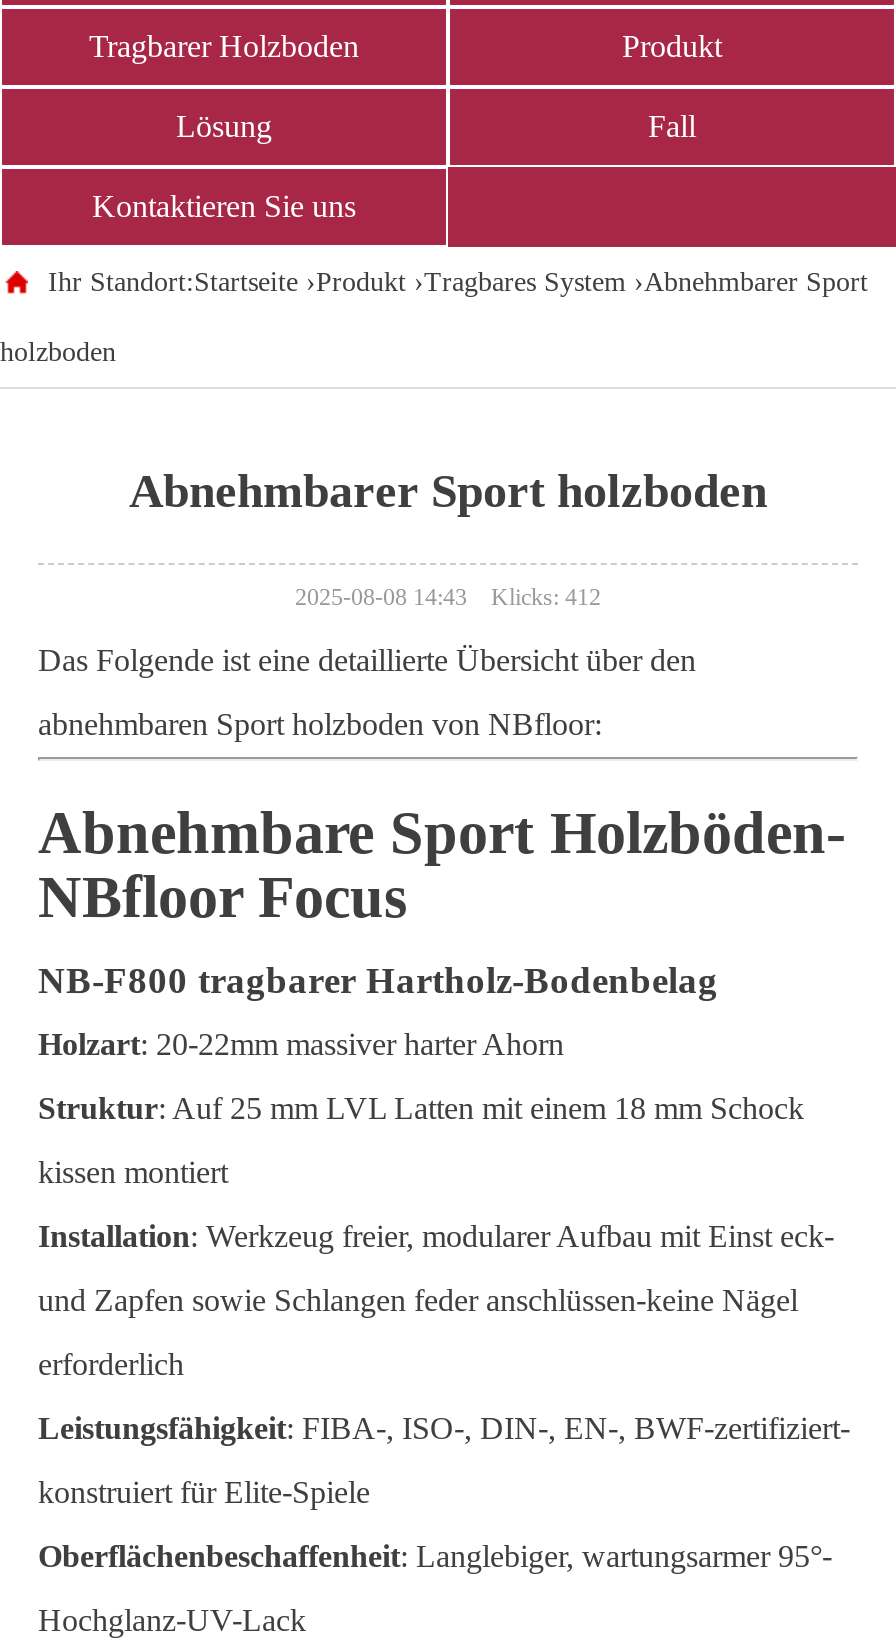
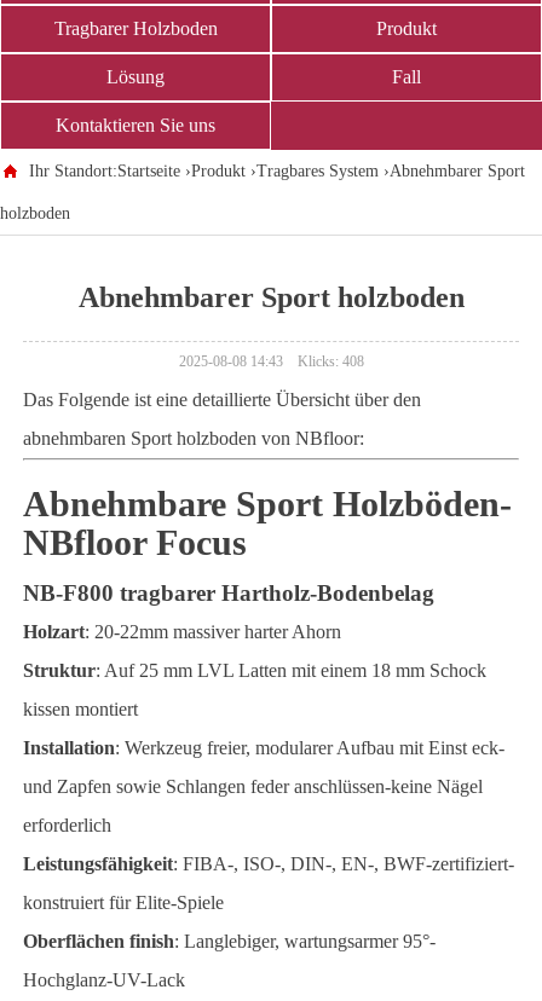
- 2025-08-08 14:43 Klicks: 412
+ 2025-08-08 14:43 Klicks: 408

- Oberflächenbeschaffenheit: Langlebiger, wartungsarmer 95°-
+ Oberflächen finish: Langlebiger, wartungsarmer 95°-
